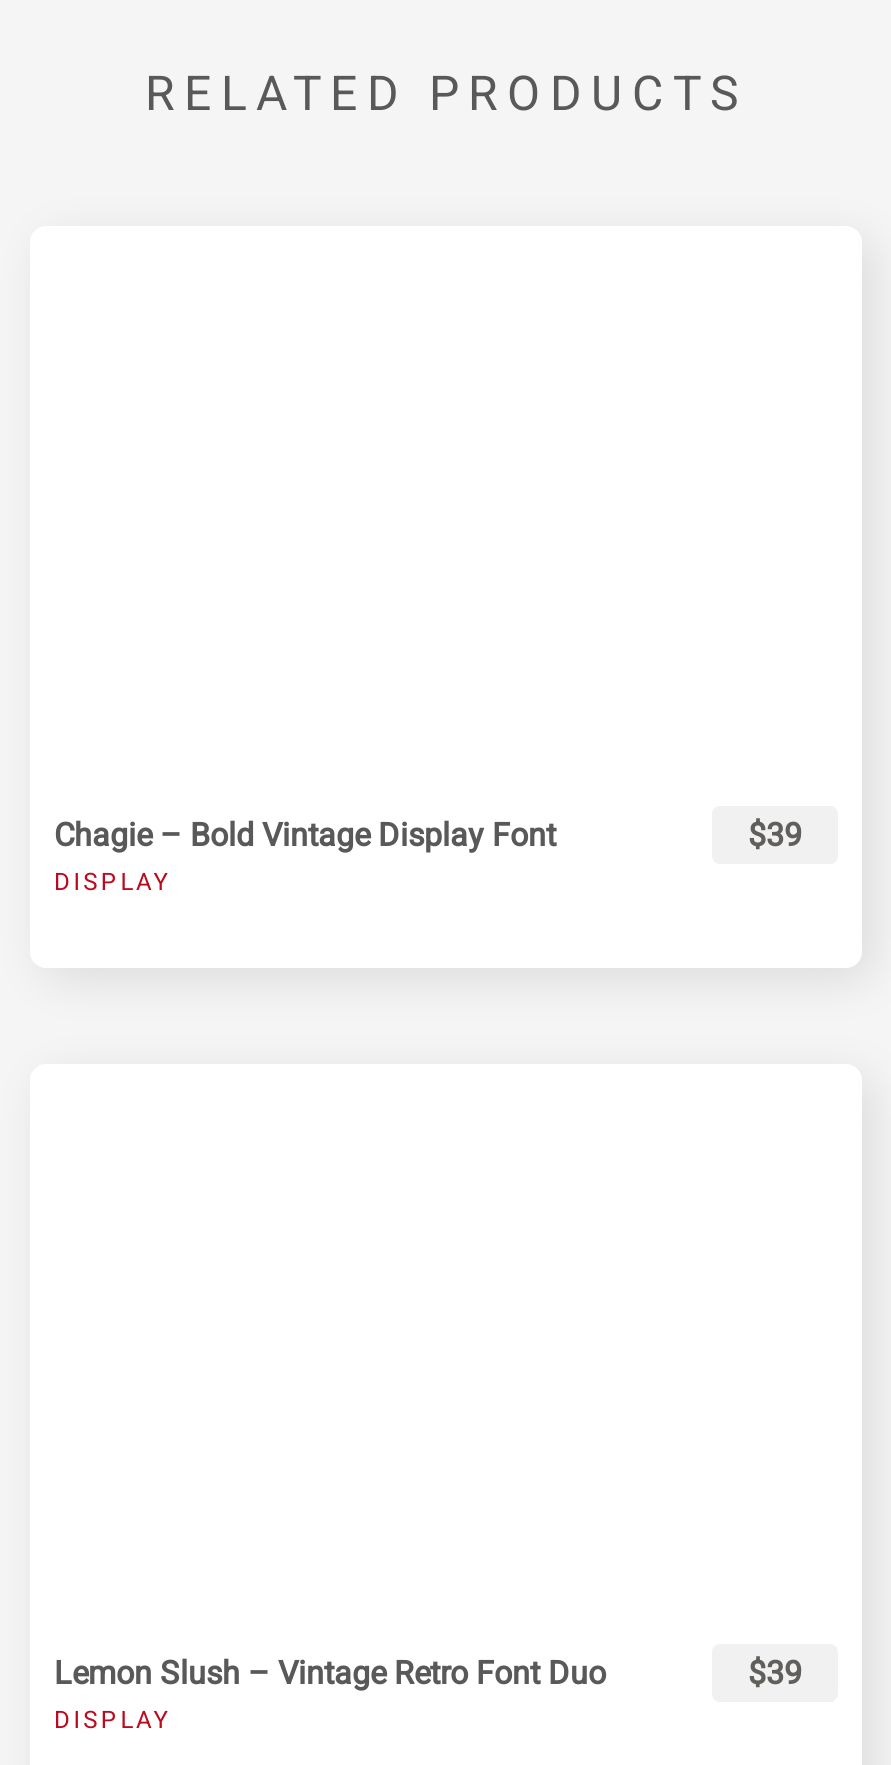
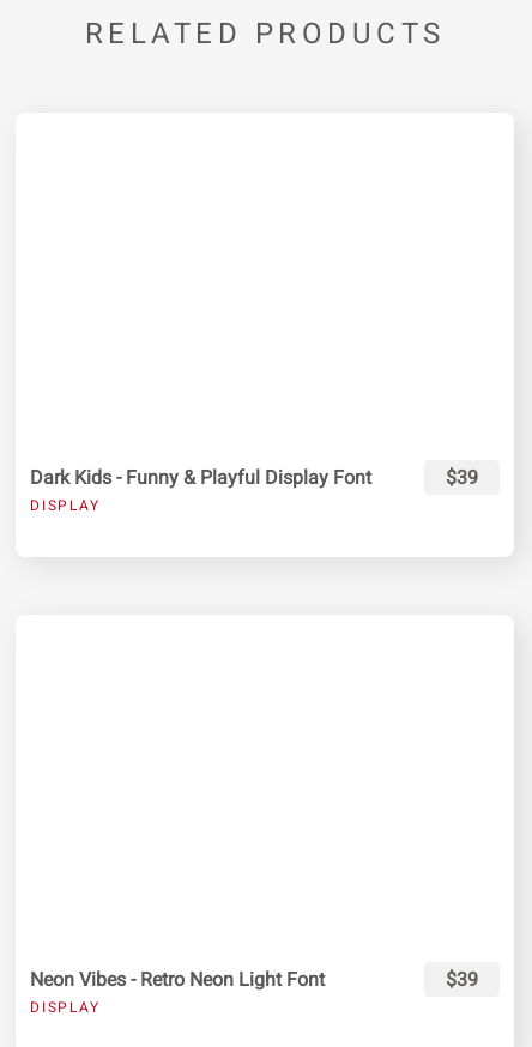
- Chagie – Bold Vintage Display Font
+ Dark Kids - Funny & Playful Display Font

- Lemon Slush – Vintage Retro Font Duo
+ Neon Vibes - Retro Neon Light Font
